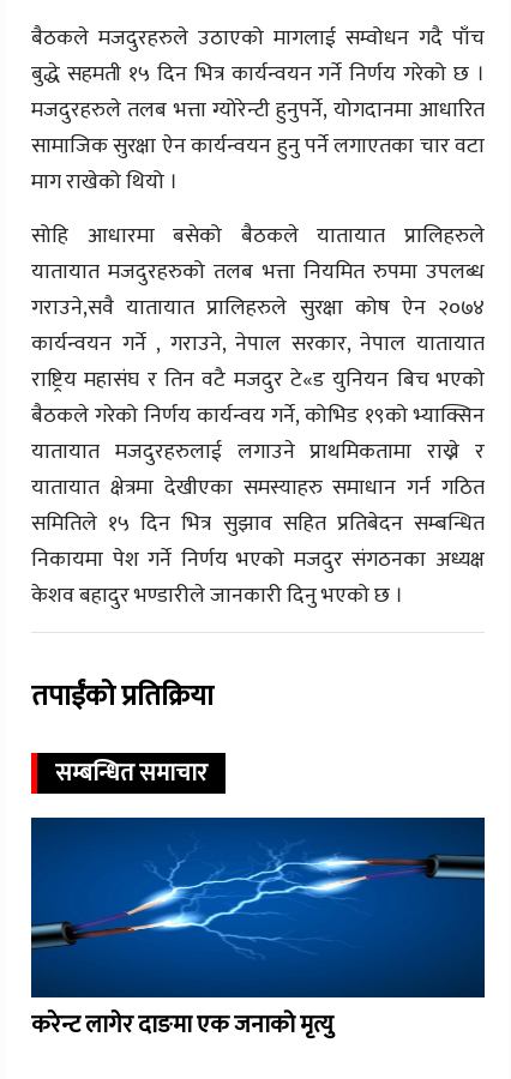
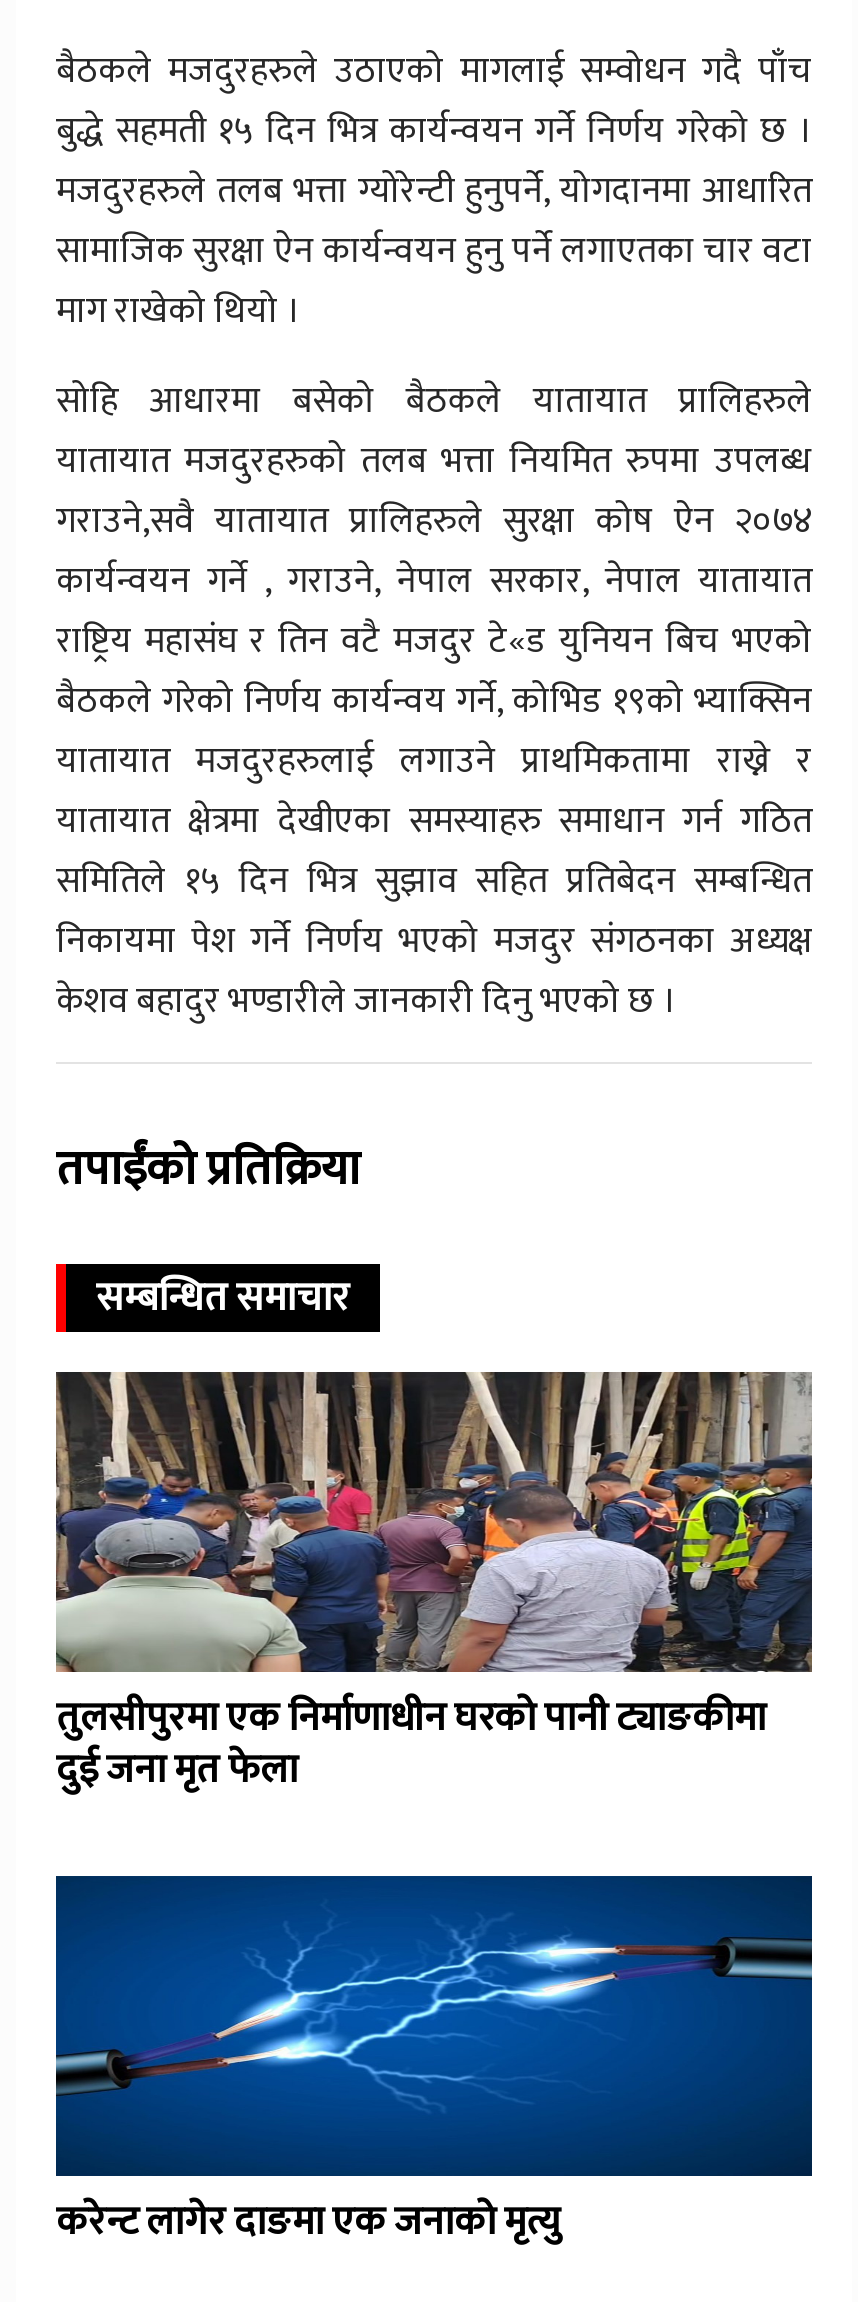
+ [image]
+ तुलसीपुरमा एक निर्माणाधीन घरको पानी ट्याङकीमा
+ दुई जना मृत फेला
